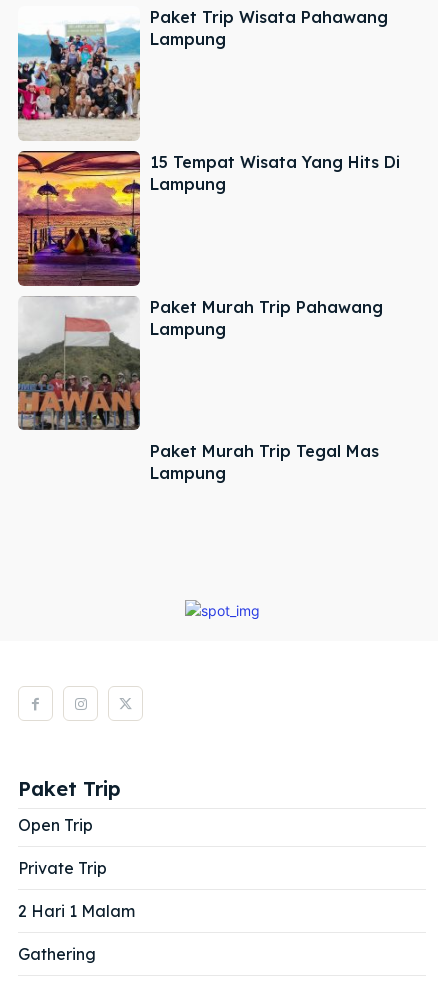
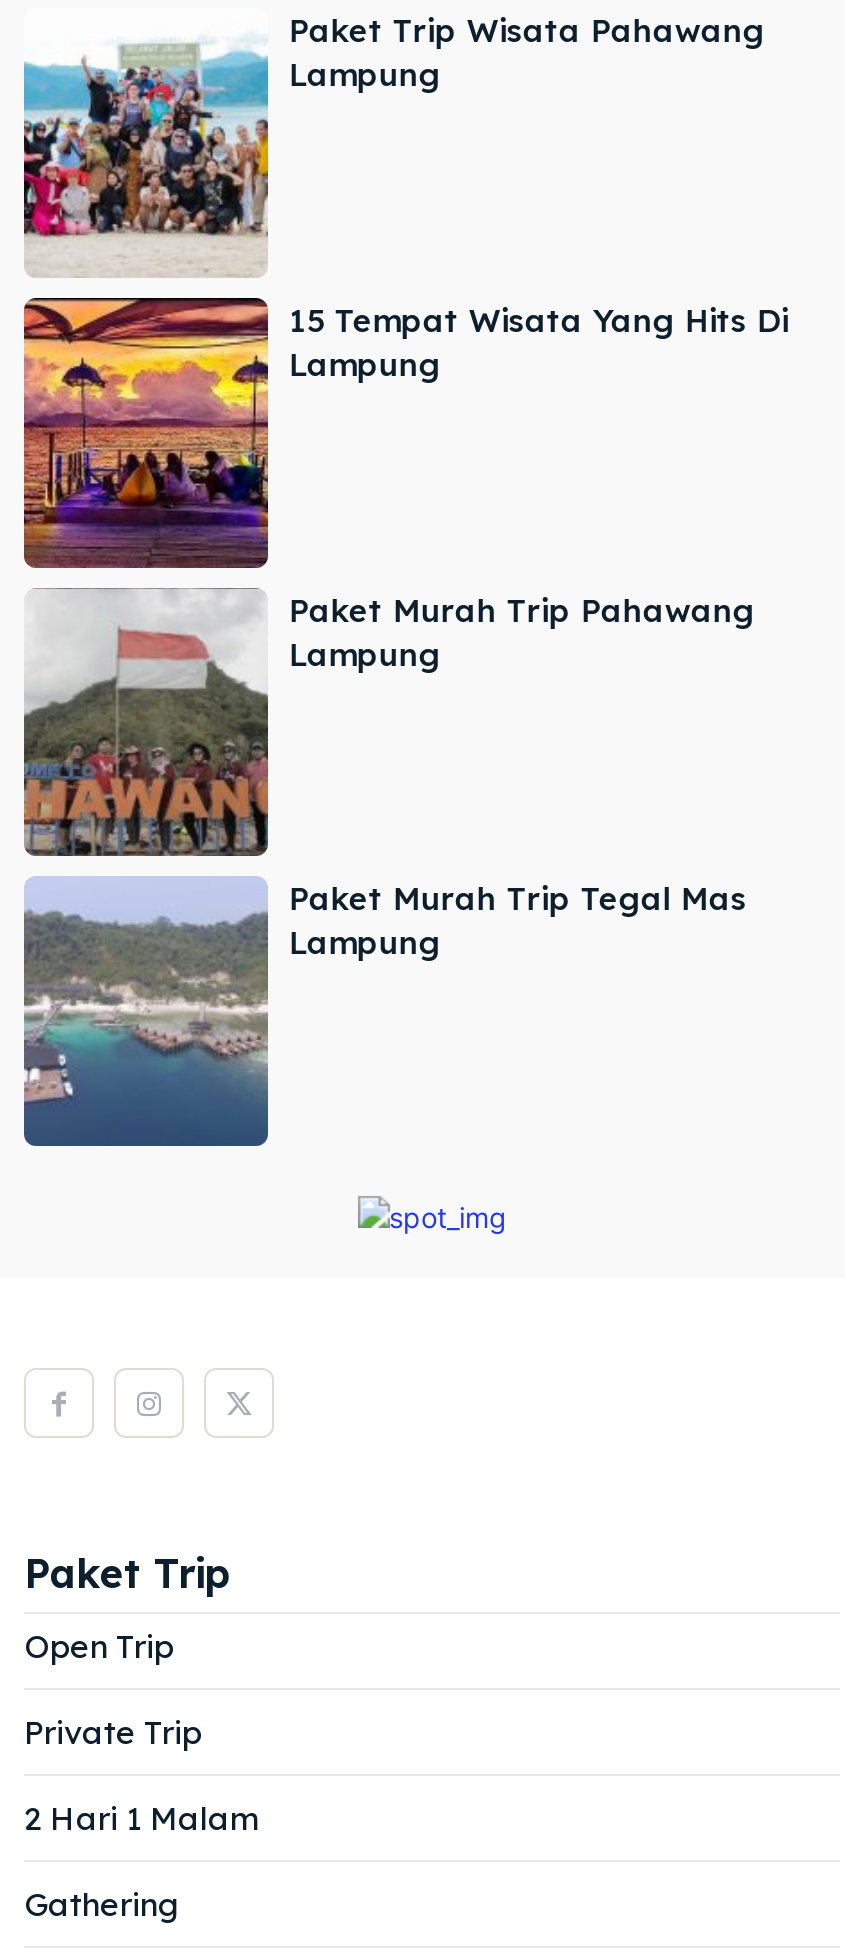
+ [image]
